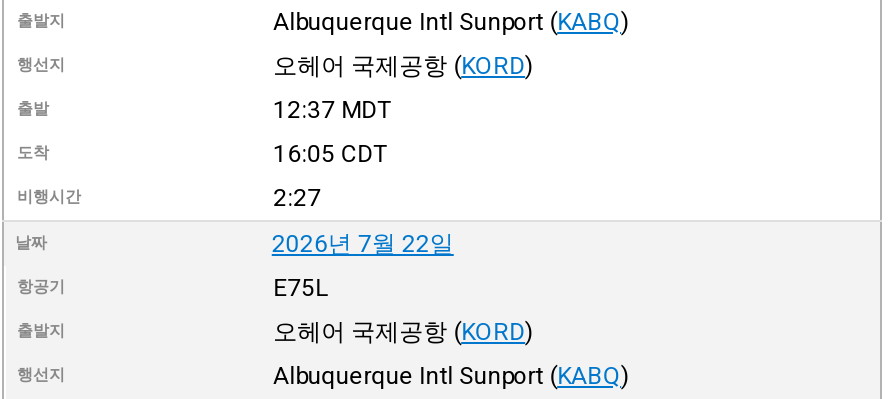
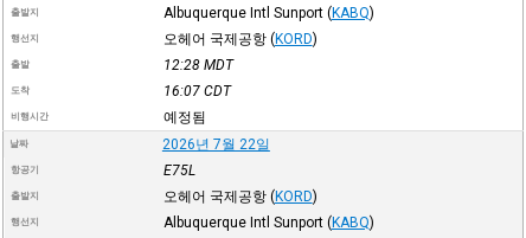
- 12:37 MDT
+ 12:28 MDT

- 16:05 CDT
+ 16:07 CDT

- 2:27
+ 예정됨
